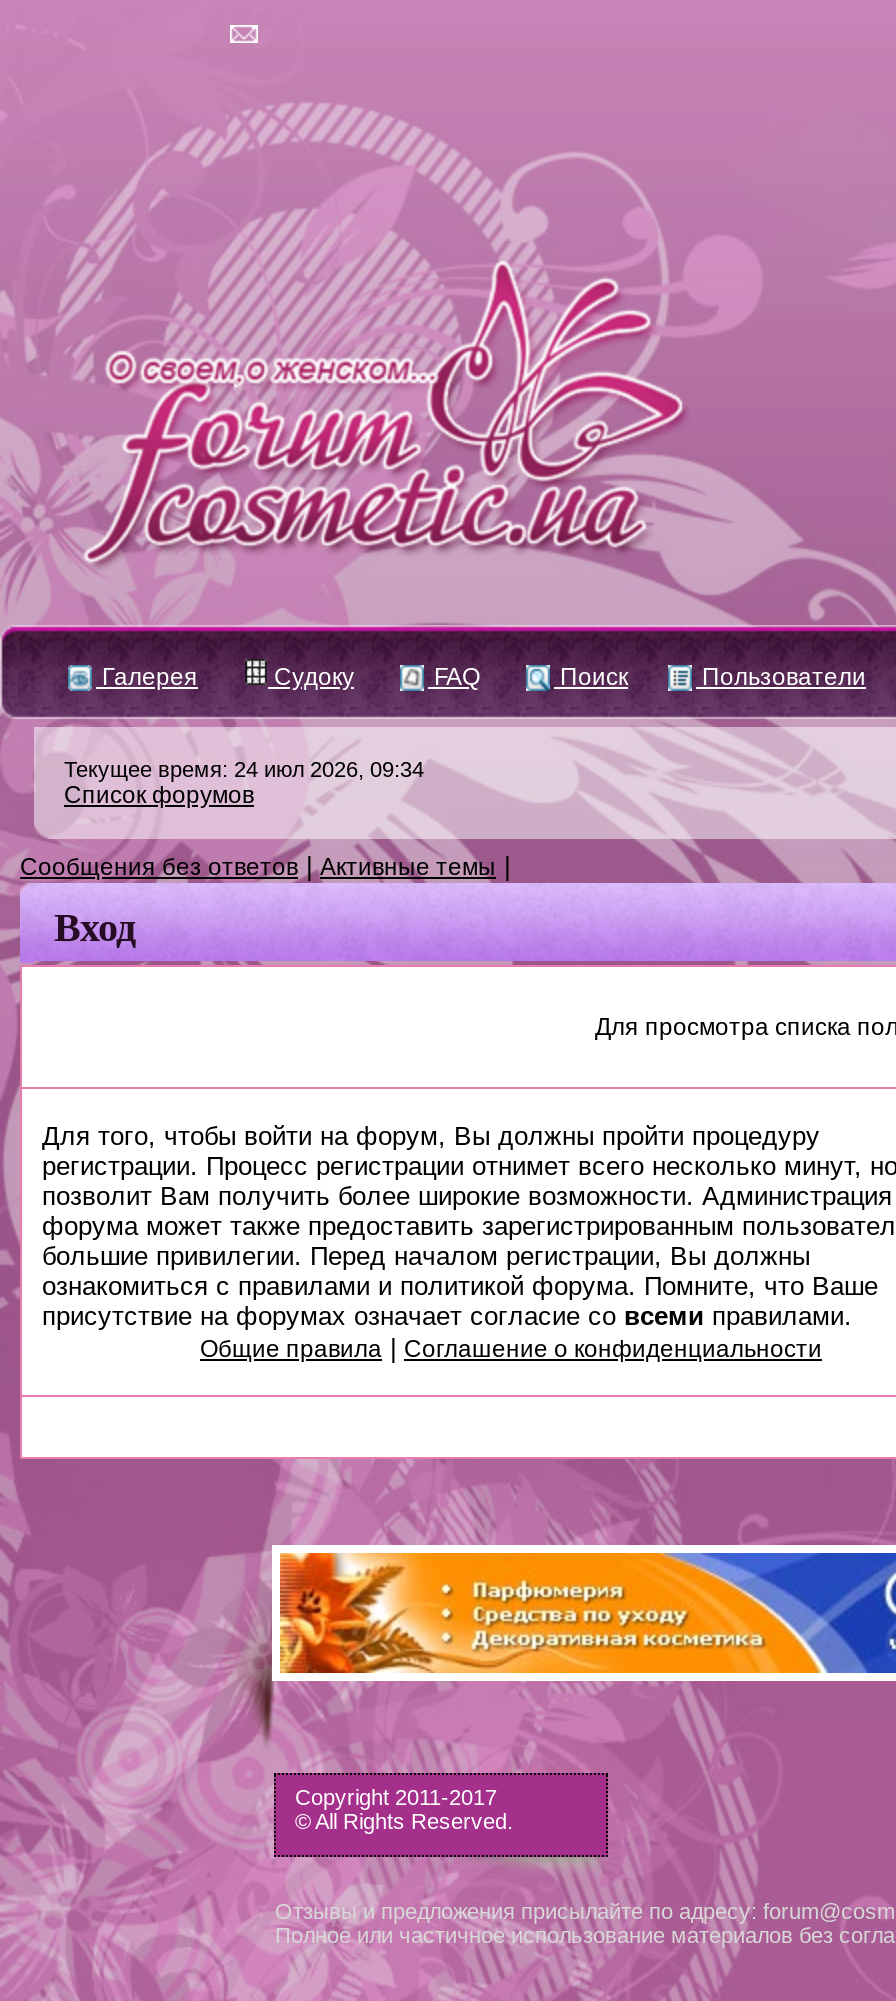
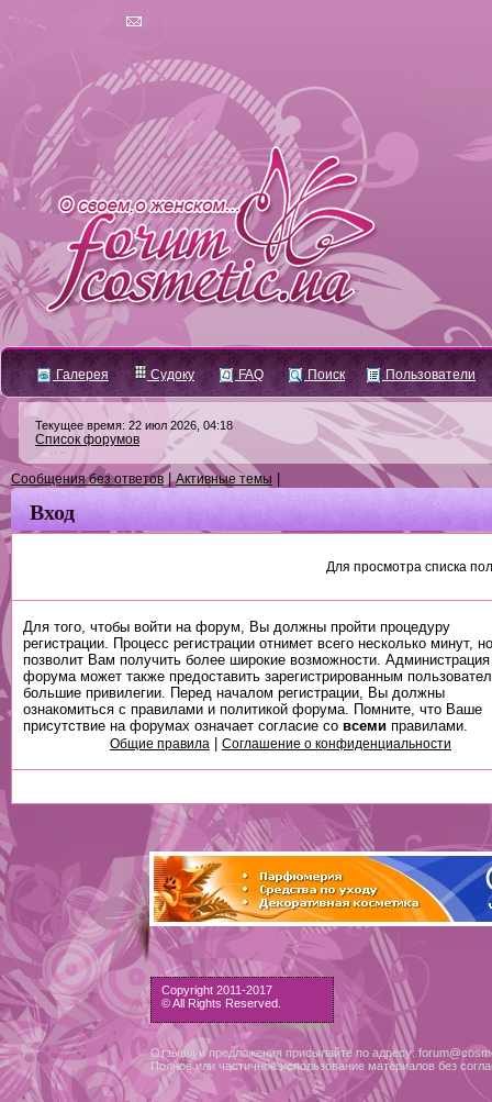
- Текущее время: 24 июл 2026, 09:34
+ Текущее время: 22 июл 2026, 04:18
